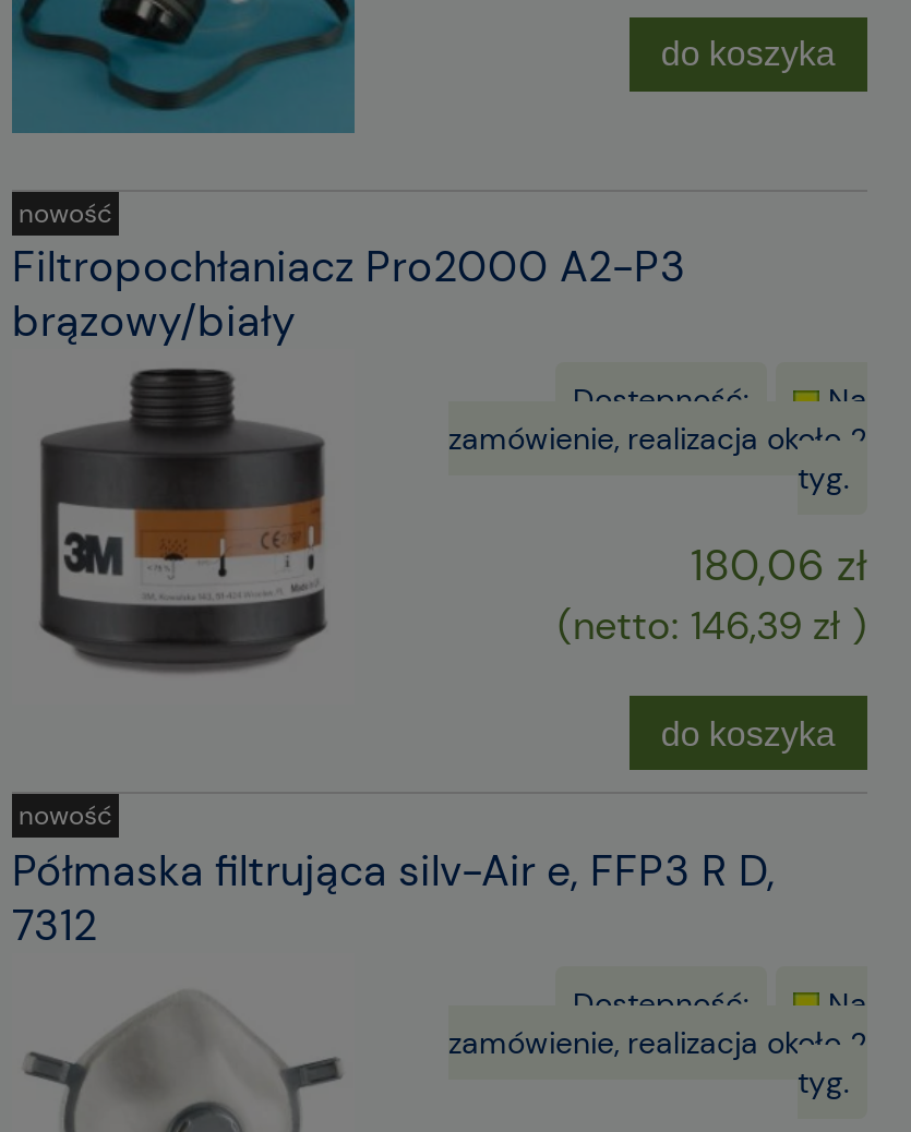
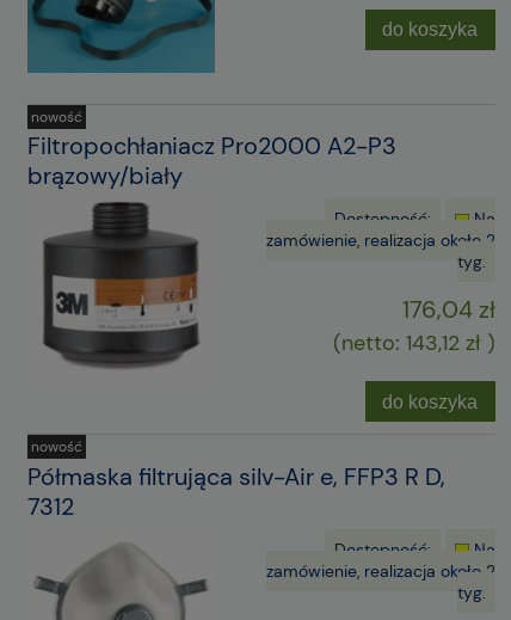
- 180,06 zł
+ 176,04 zł

- (netto: 146,39 zł)
+ (netto: 143,12 zł)
